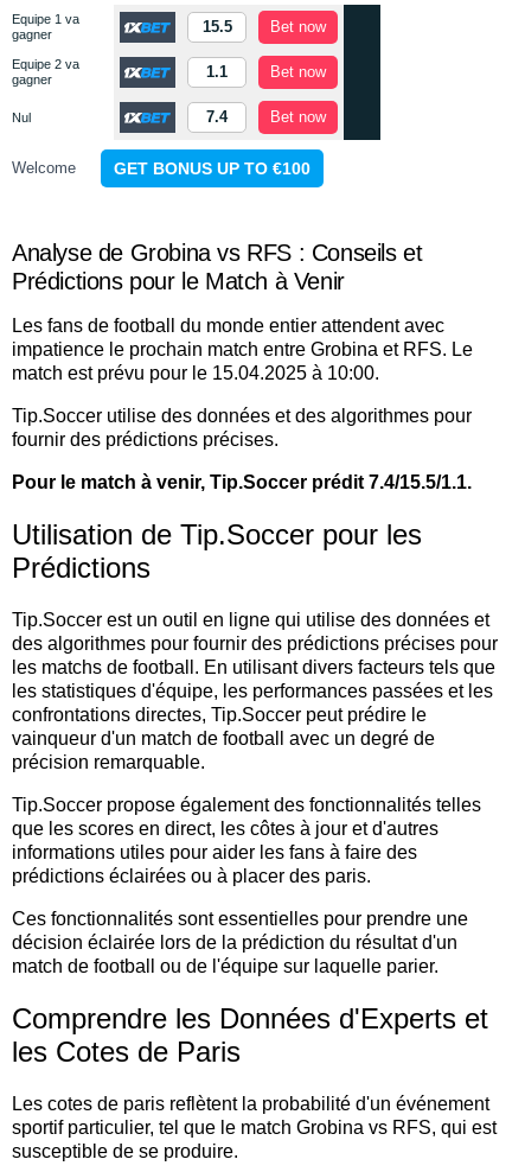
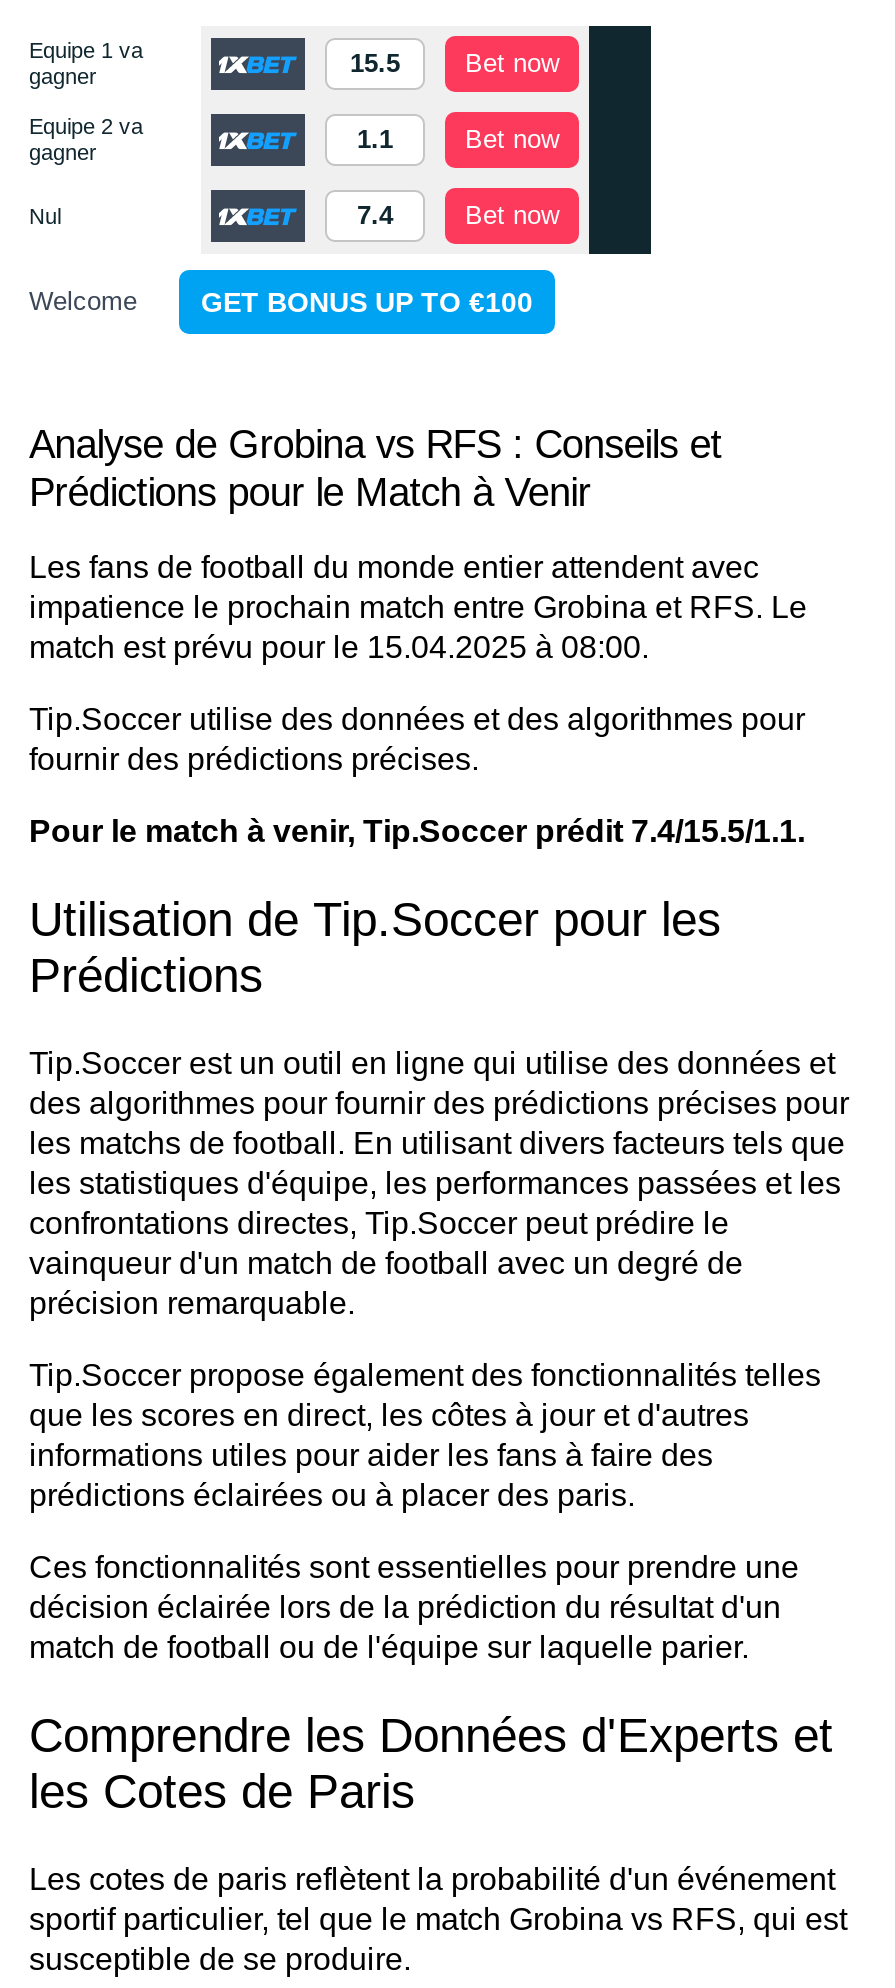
- match est prévu pour le 15.04.2025 à 10:00.
+ match est prévu pour le 15.04.2025 à 08:00.
